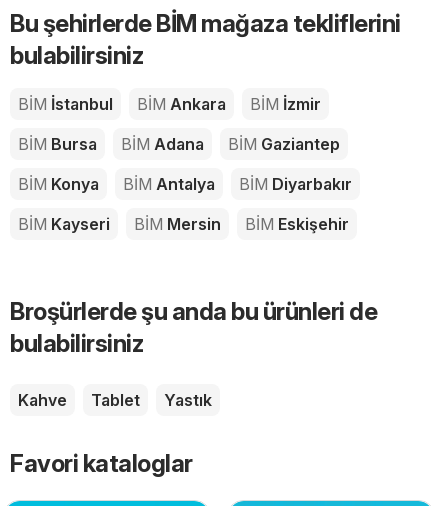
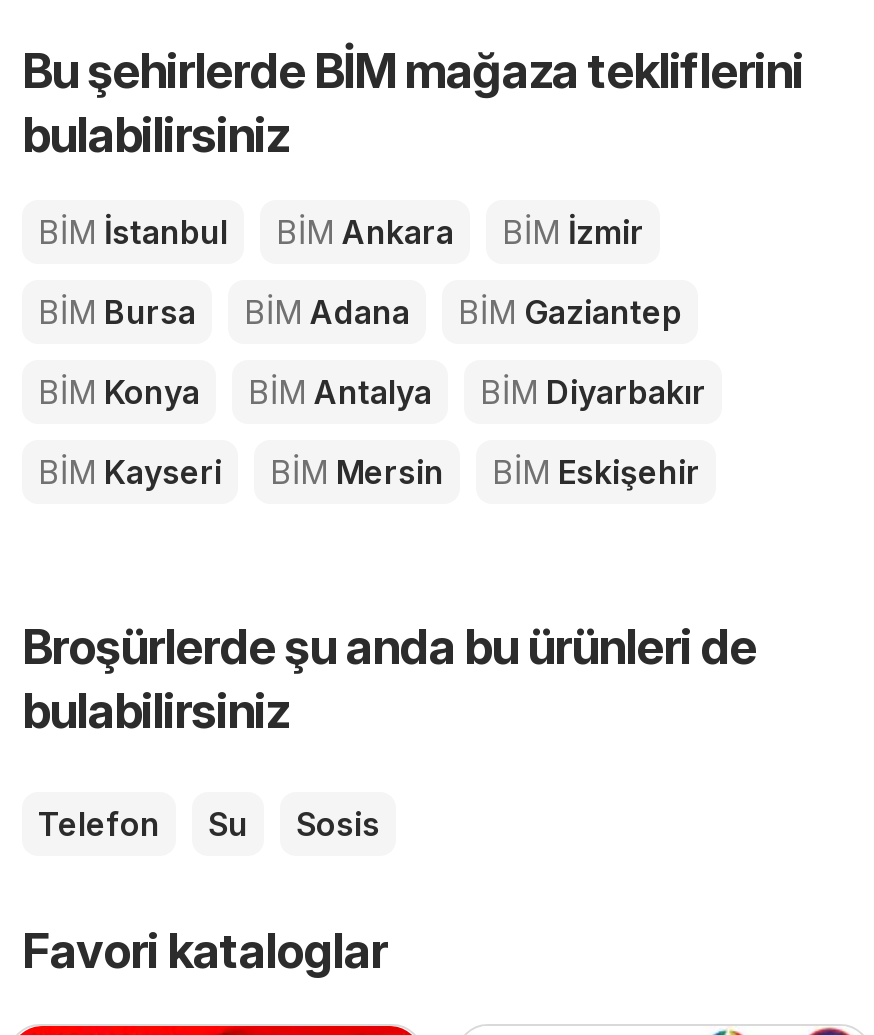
- Kahve
- Tablet
- Yastık
+ Telefon
+ Su
+ Sosis
